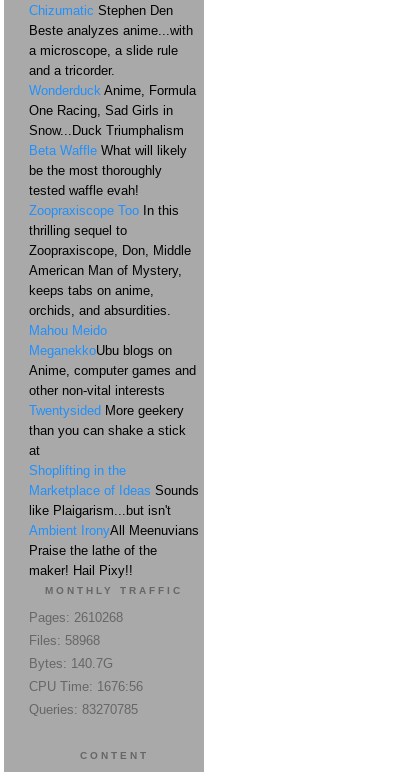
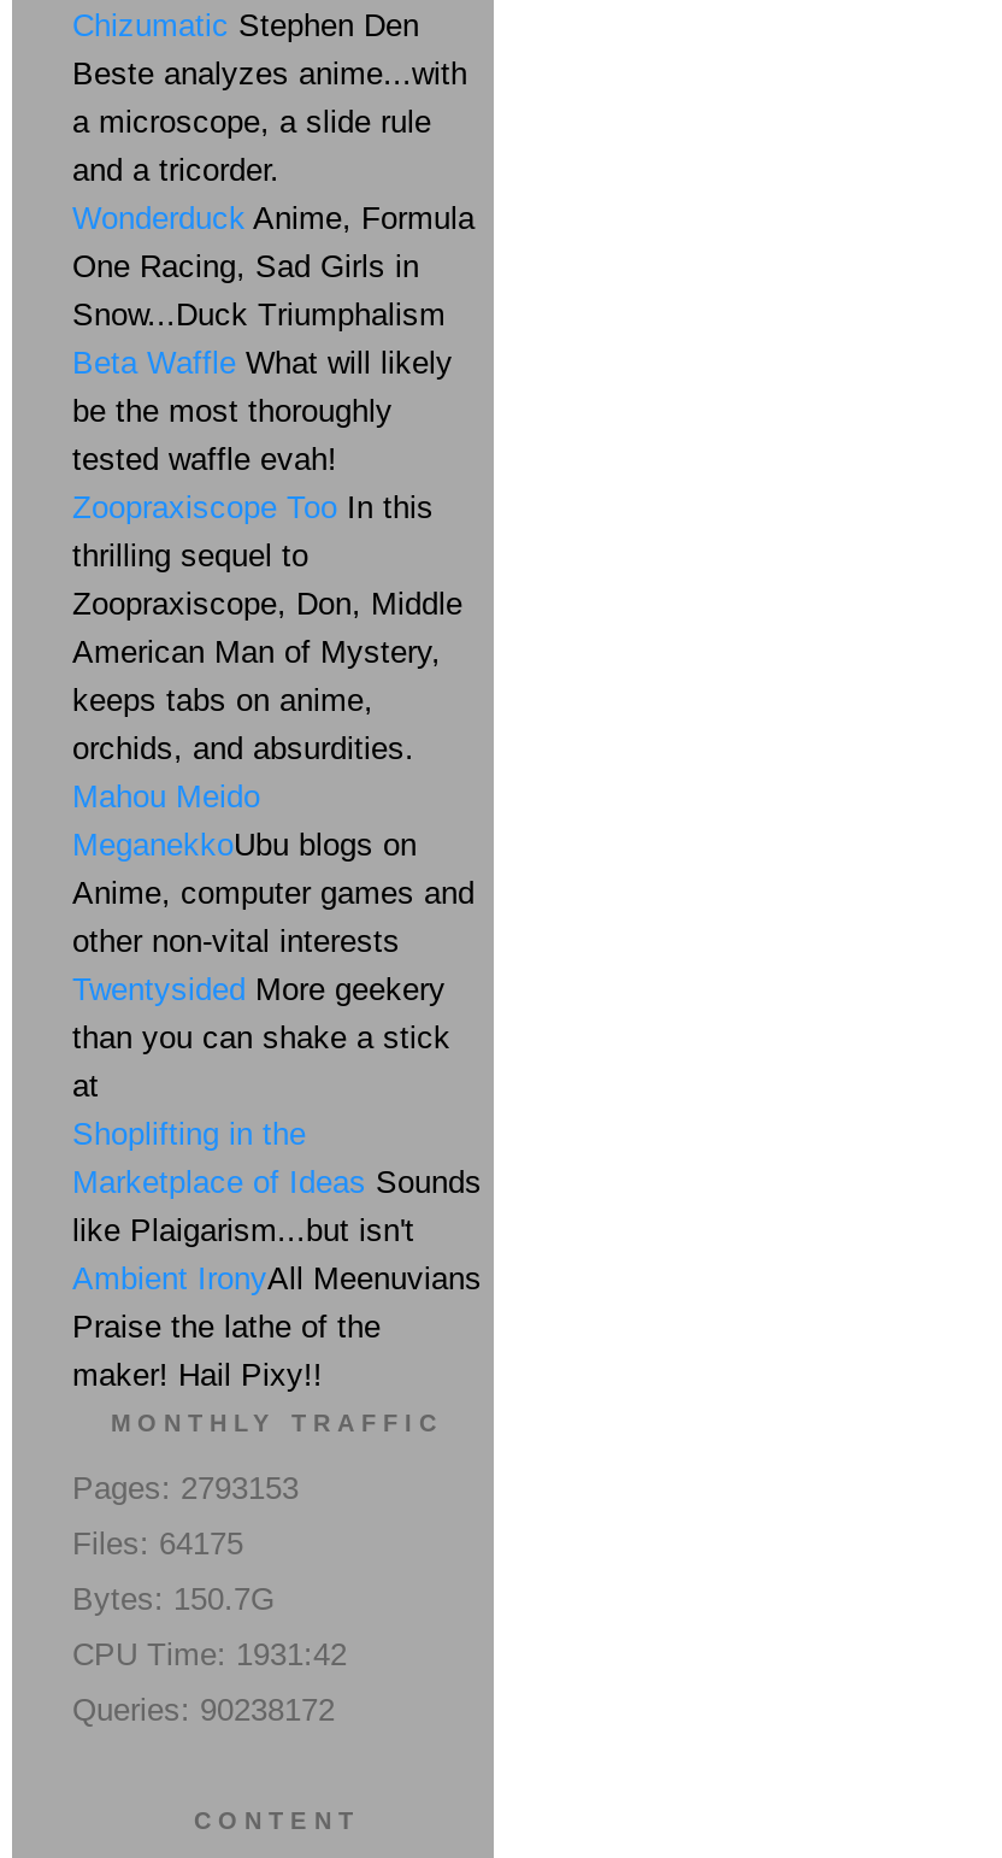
- Pages: 2610268
+ Pages: 2793153

- Files: 58968
+ Files: 64175

- Bytes: 140.7G
+ Bytes: 150.7G

- CPU Time: 1676:56
+ CPU Time: 1931:42

- Queries: 83270785
+ Queries: 90238172
